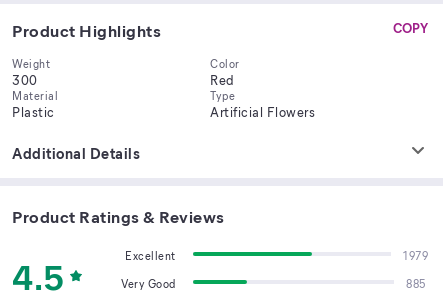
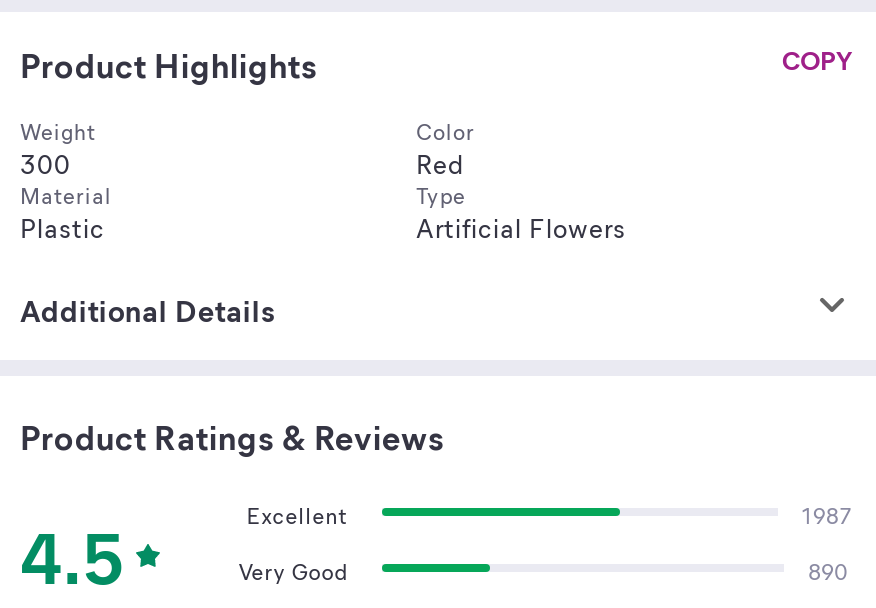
- 1979
+ 1987

- 885
+ 890
